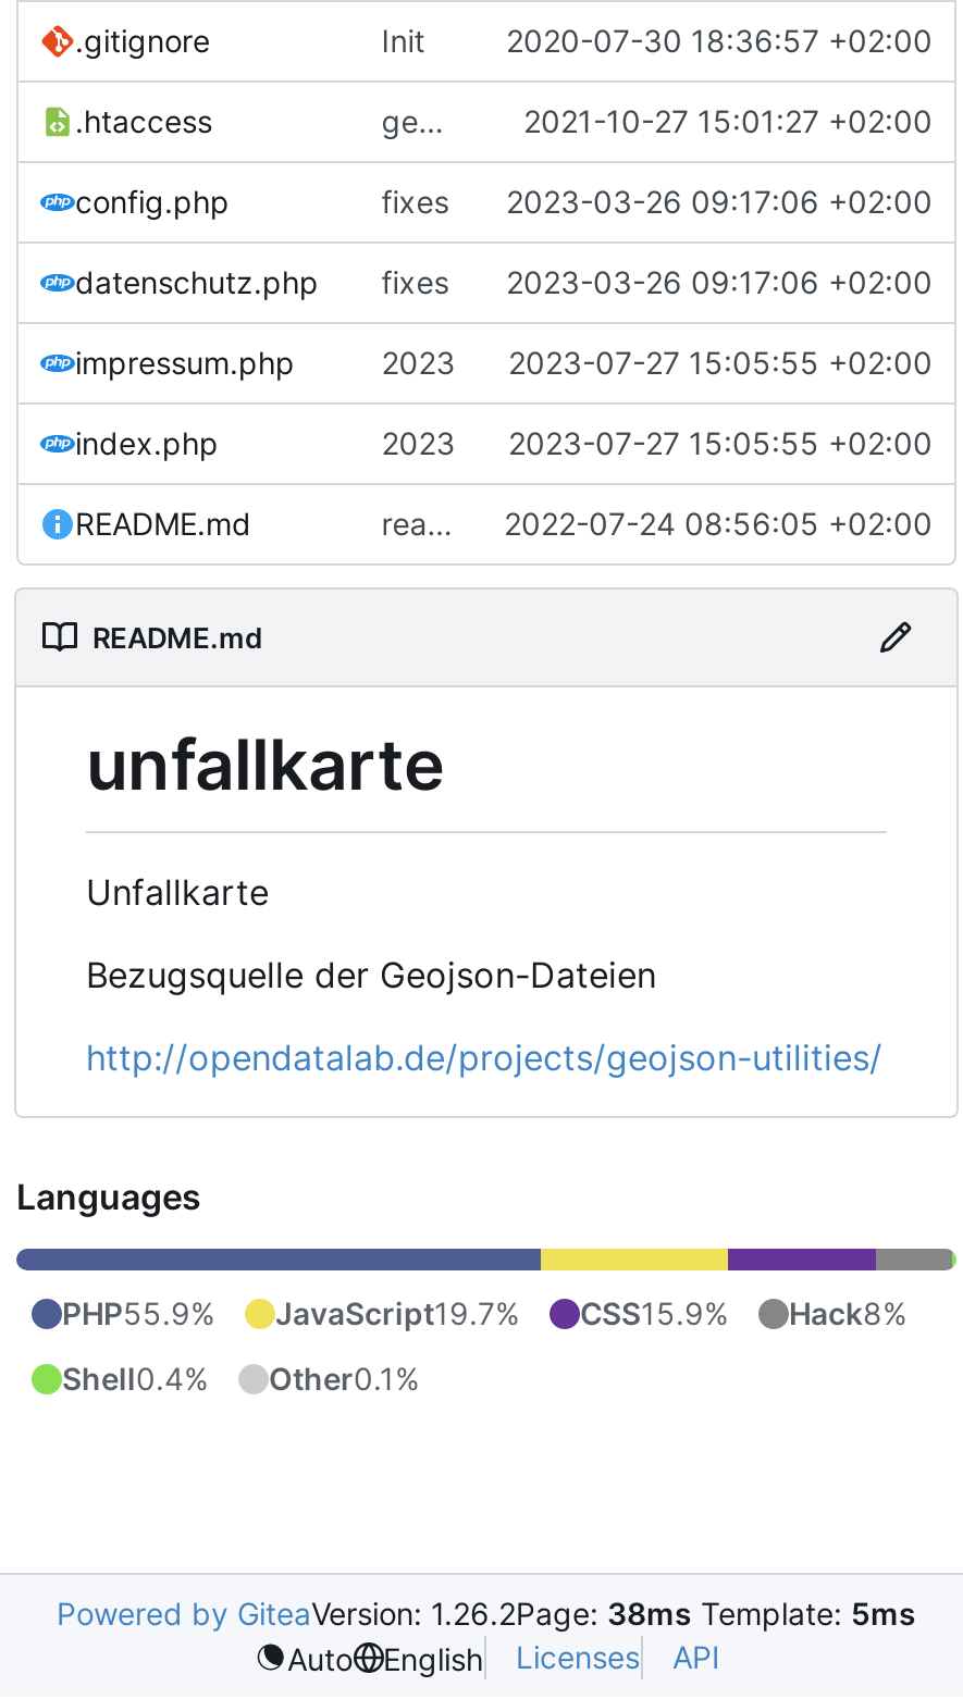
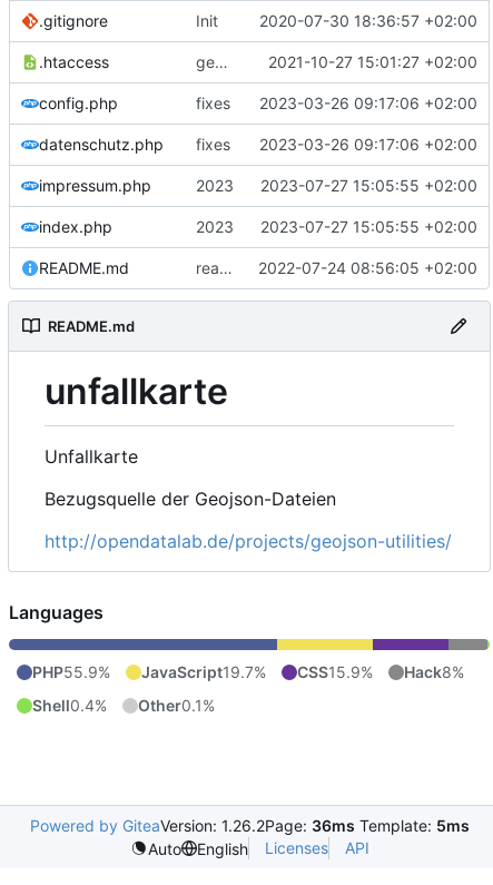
- Powered by GiteaVersion: 1.26.2Page: 38ms Template: 5ms
+ Powered by GiteaVersion: 1.26.2Page: 36ms Template: 5ms
